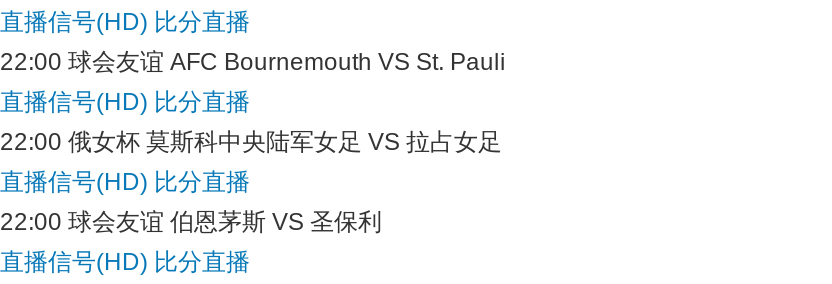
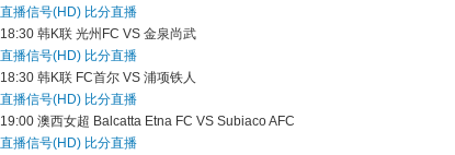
- 22:00 球会友谊AFC Bournemouth VS St. Pauli
+ 18:30 韩K联光州FC VS 金泉尚武

- 22:00 俄女杯莫斯科中央陆军女足 VS 拉占女足
+ 18:30 韩K联FC首尔 VS 浦项铁人

- 22:00 球会友谊伯恩茅斯 VS 圣保利
+ 19:00 澳西女超Balcatta Etna FC VS Subiaco AFC
